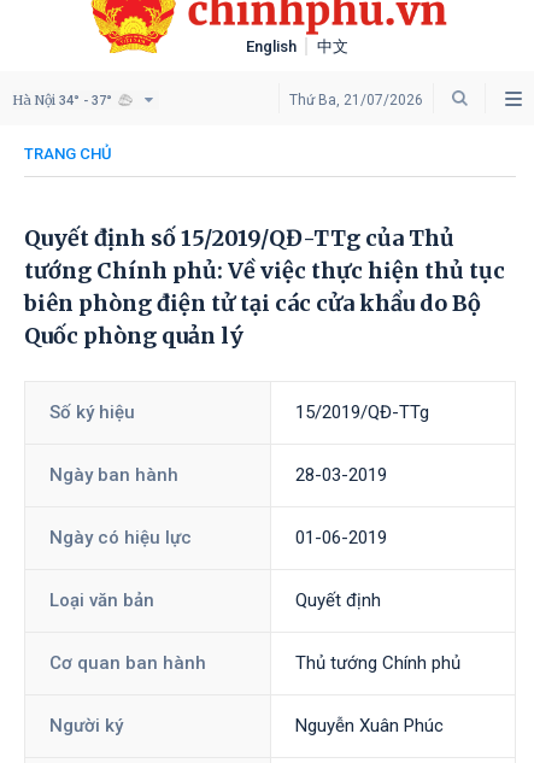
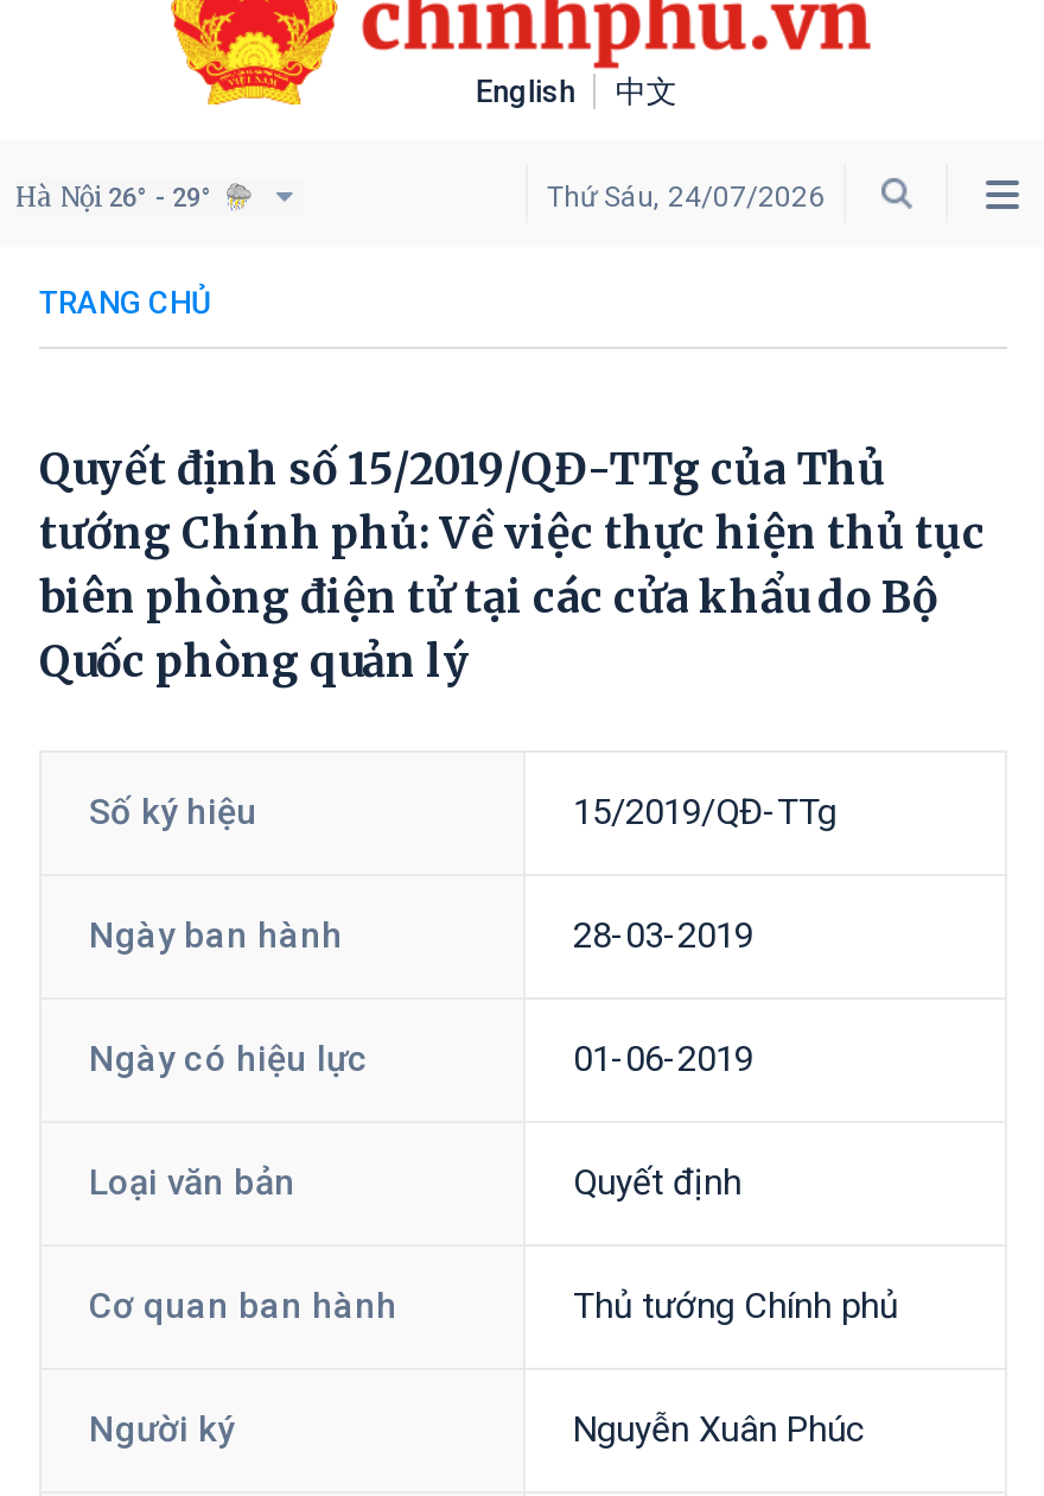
- Hà Nội 34° - 37°
+ Hà Nội 26° - 29°

- Thứ Ba, 21/07/2026
+ Thứ Sáu, 24/07/2026
